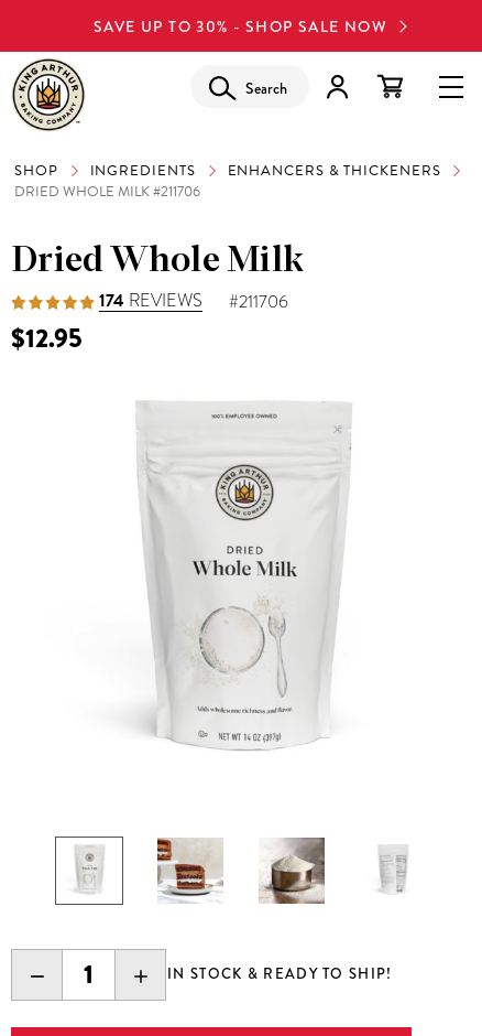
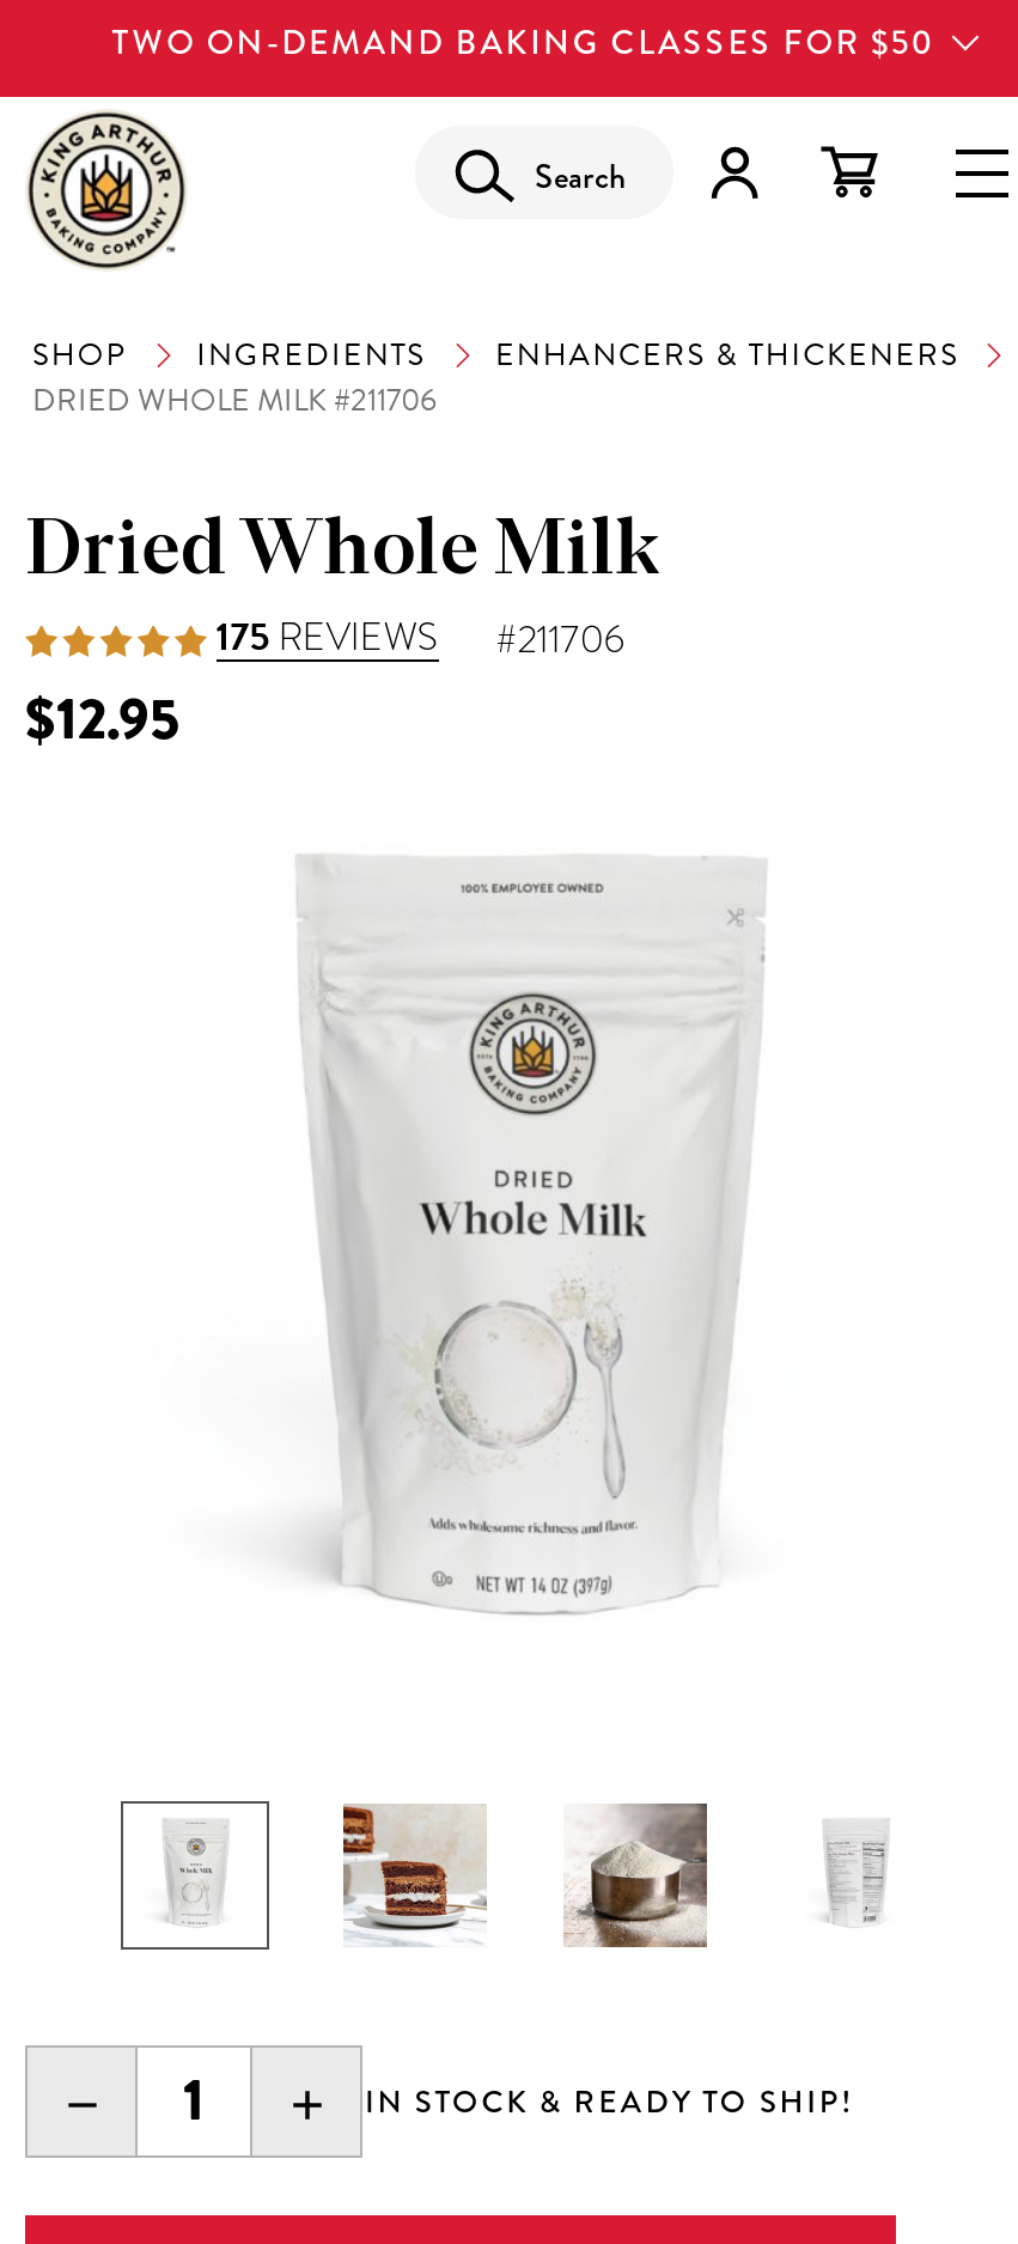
- SAVE UP TO 30% - SHOP SALE NOW
+ TWO ON-DEMAND BAKING CLASSES FOR $50

- 174 REVIEWS #211706
+ 175 REVIEWS #211706
